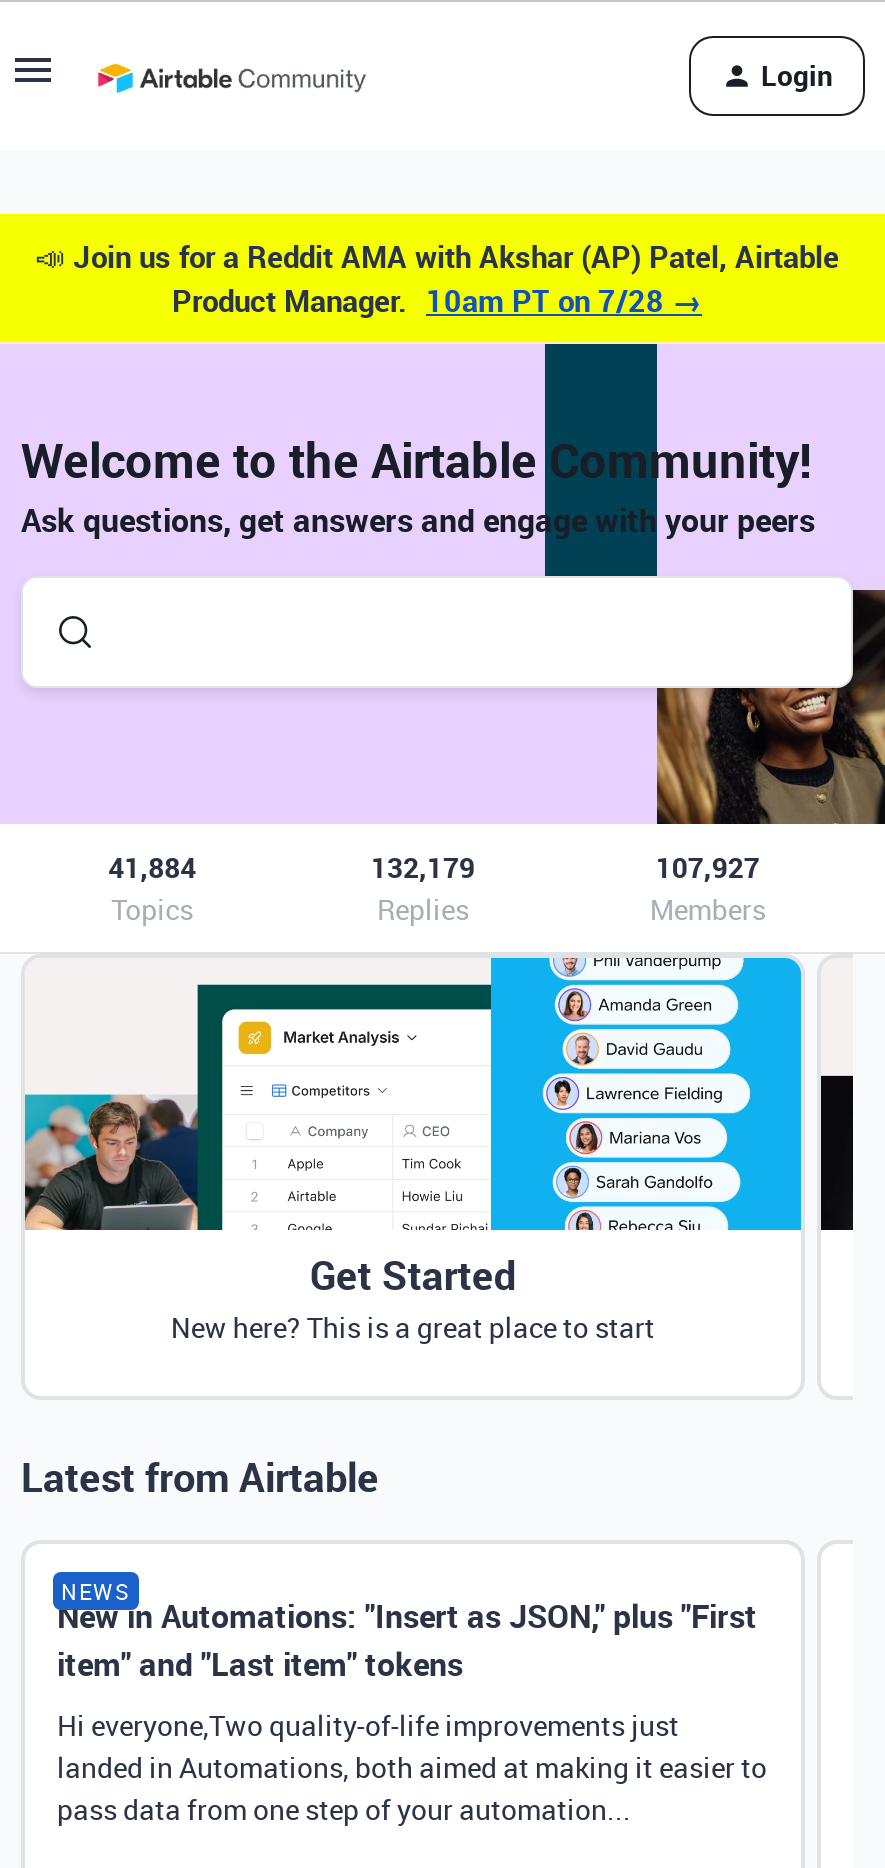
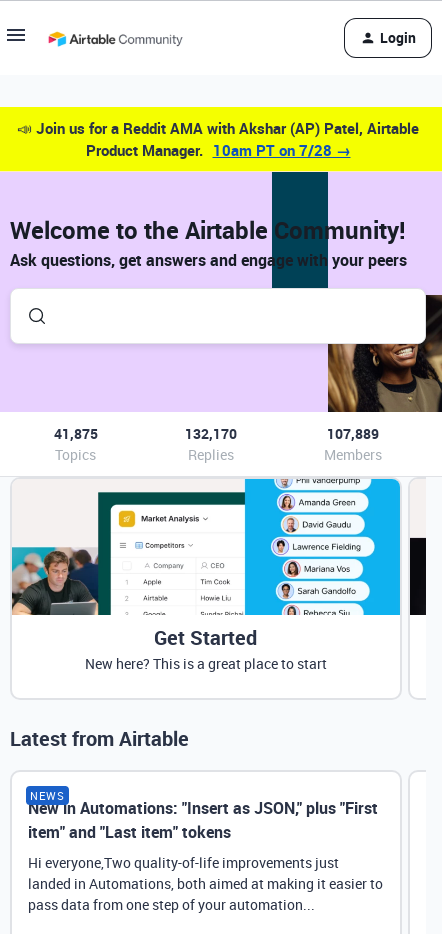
- 41,884
+ 41,875

- 132,179
+ 132,170

- 107,927
+ 107,889
